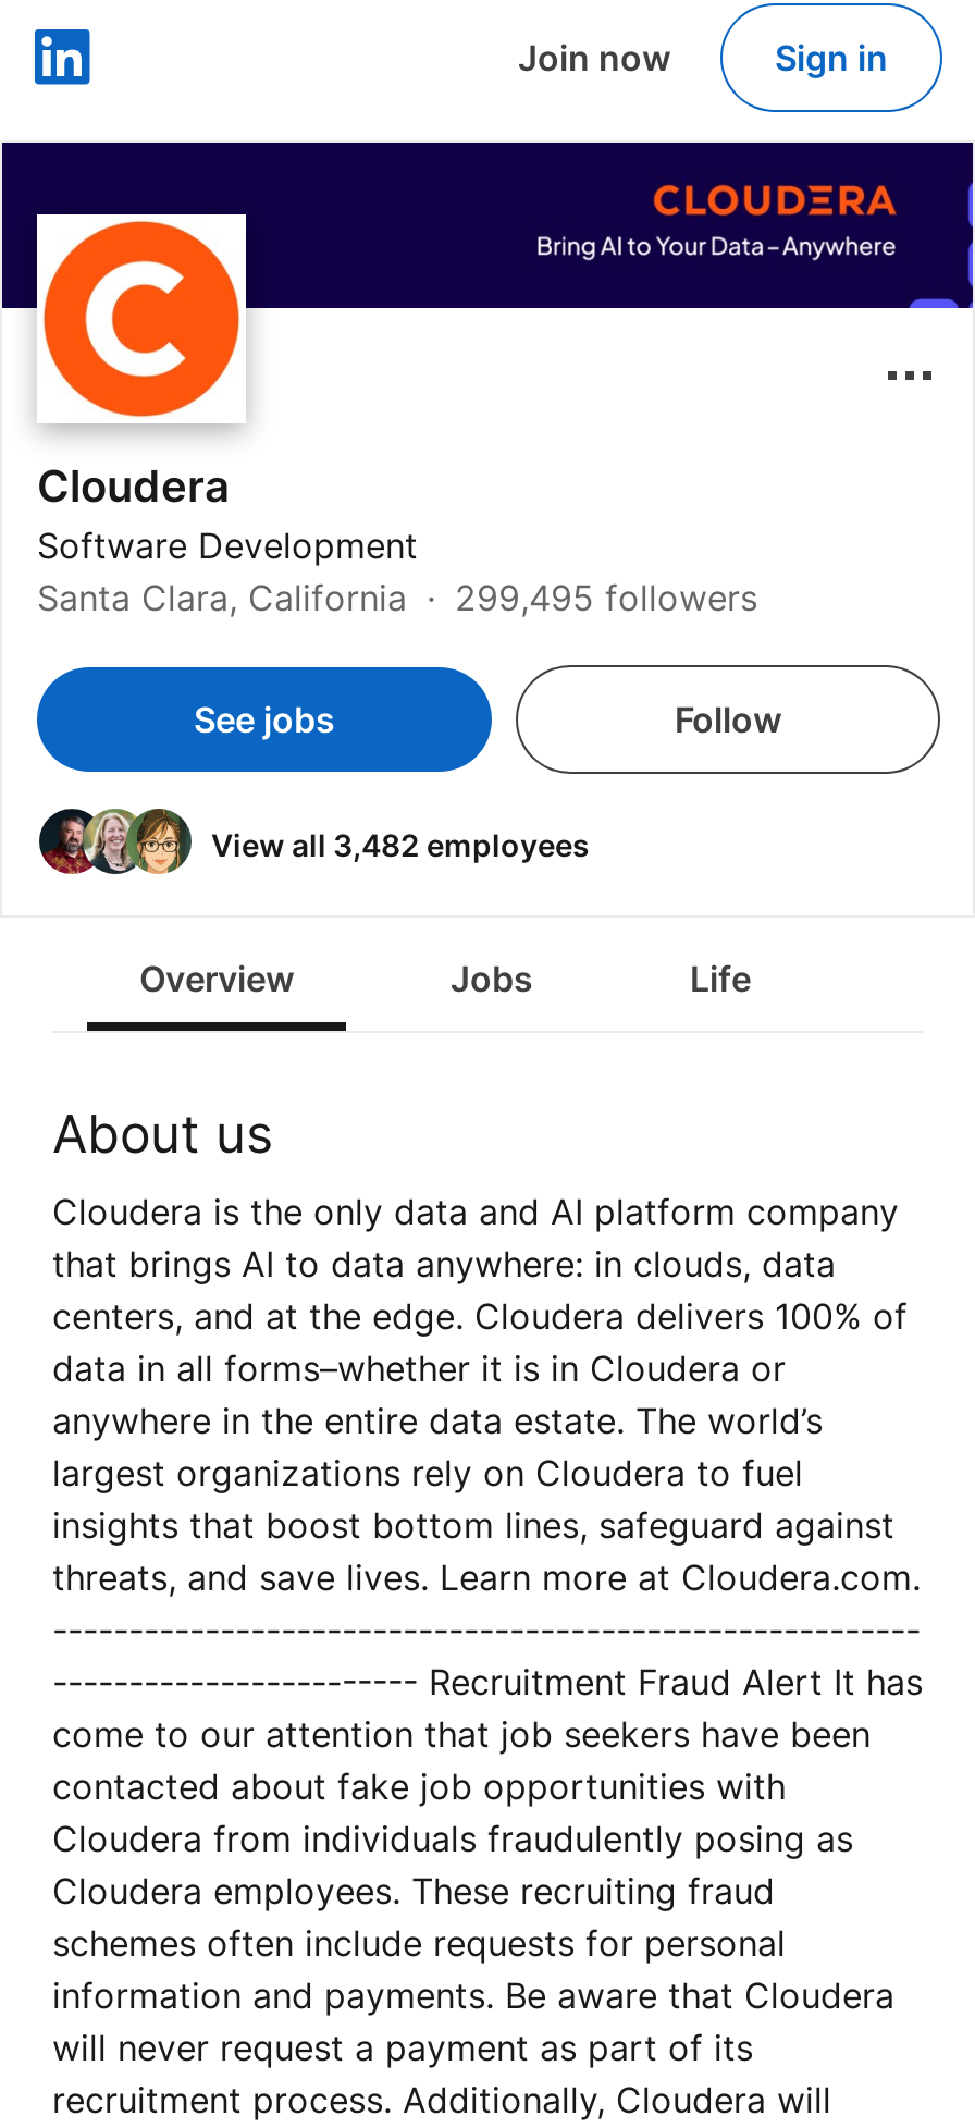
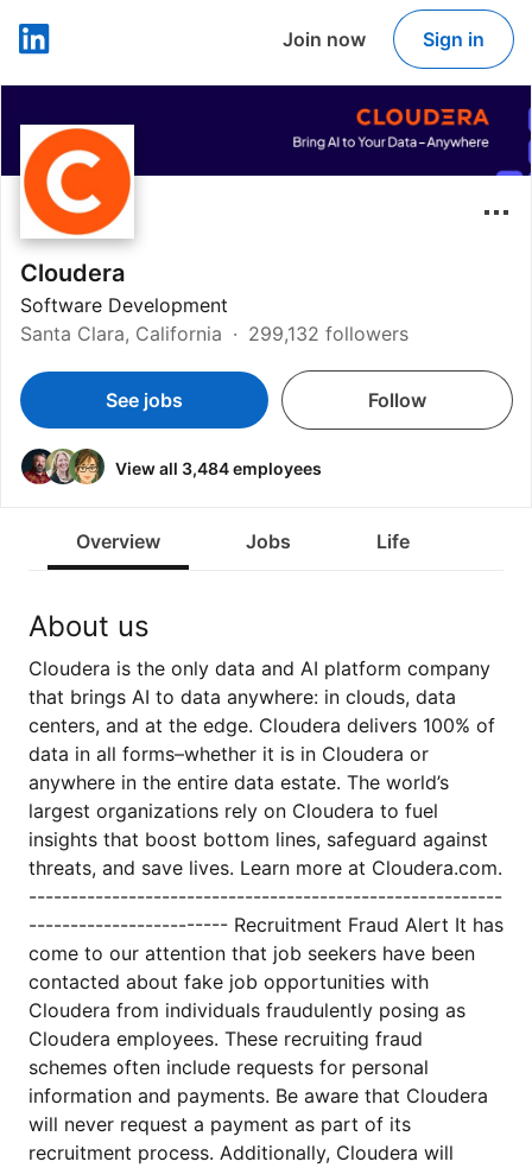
- Santa Clara, California 299,495 followers
+ Santa Clara, California 299,132 followers

- View all 3,482 employees
+ View all 3,484 employees
